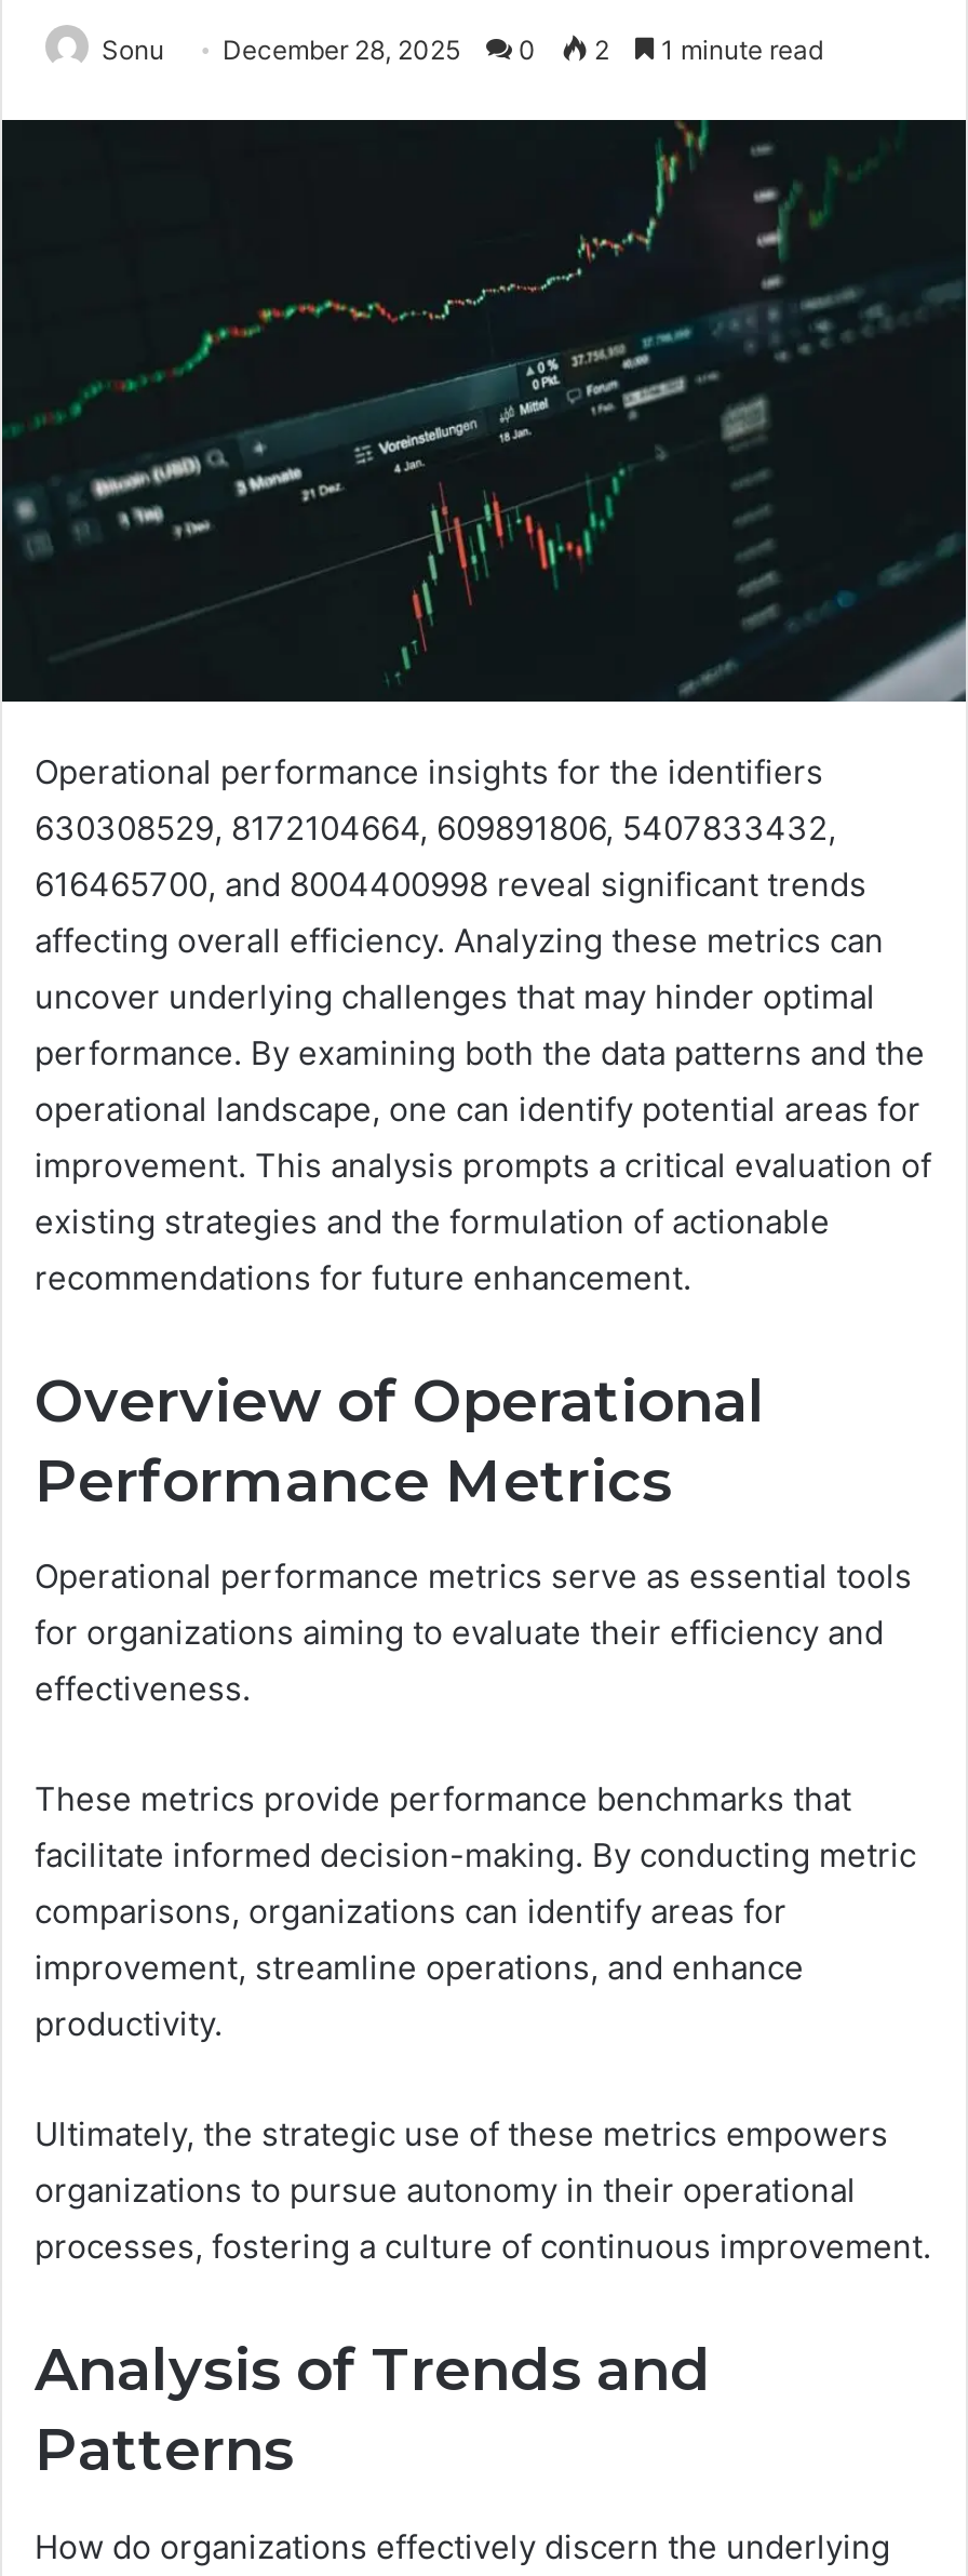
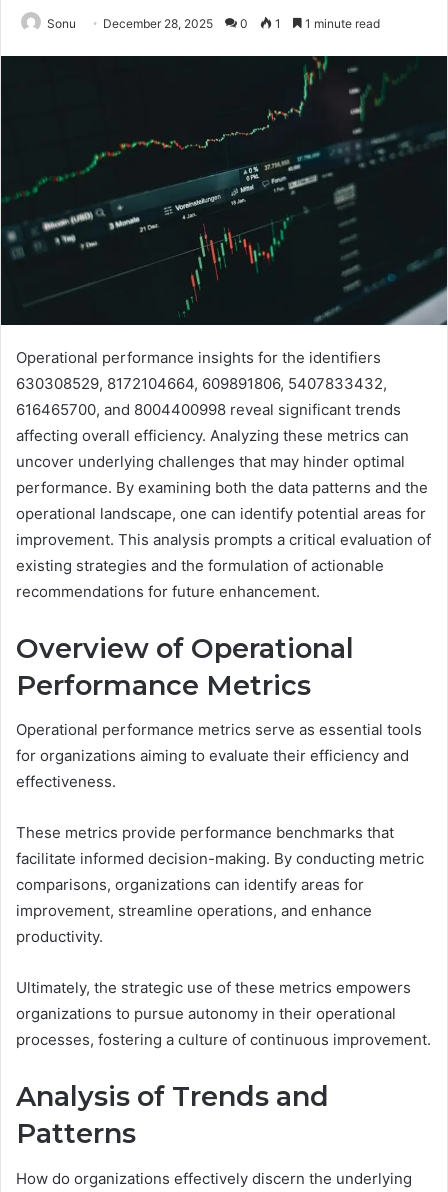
- Sonu December 28, 2025 0 2 1 minute read
+ Sonu December 28, 2025 0 1 1 minute read
